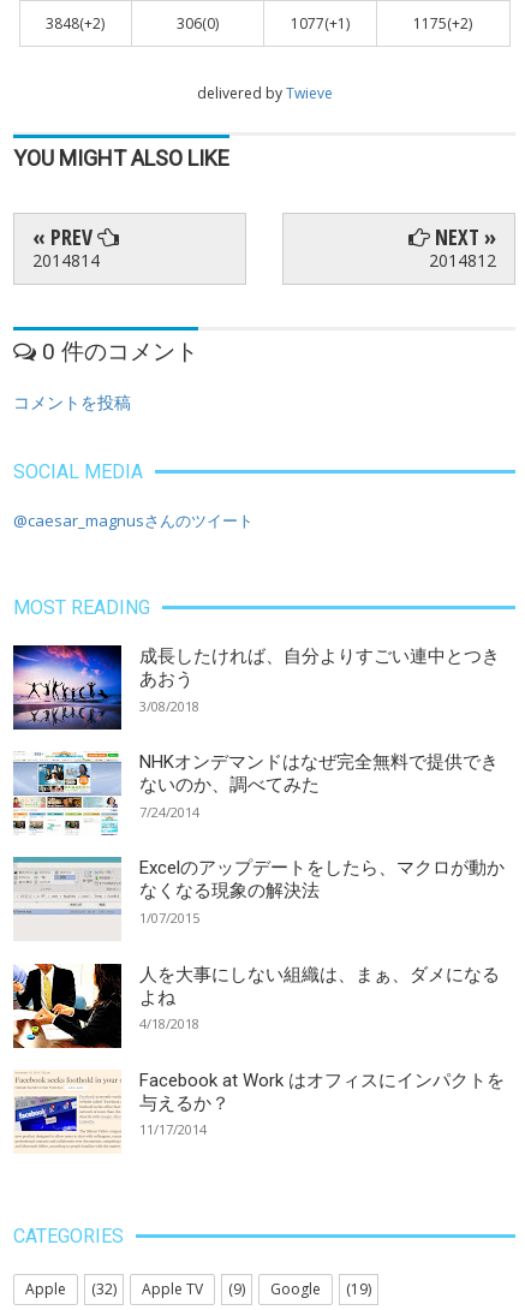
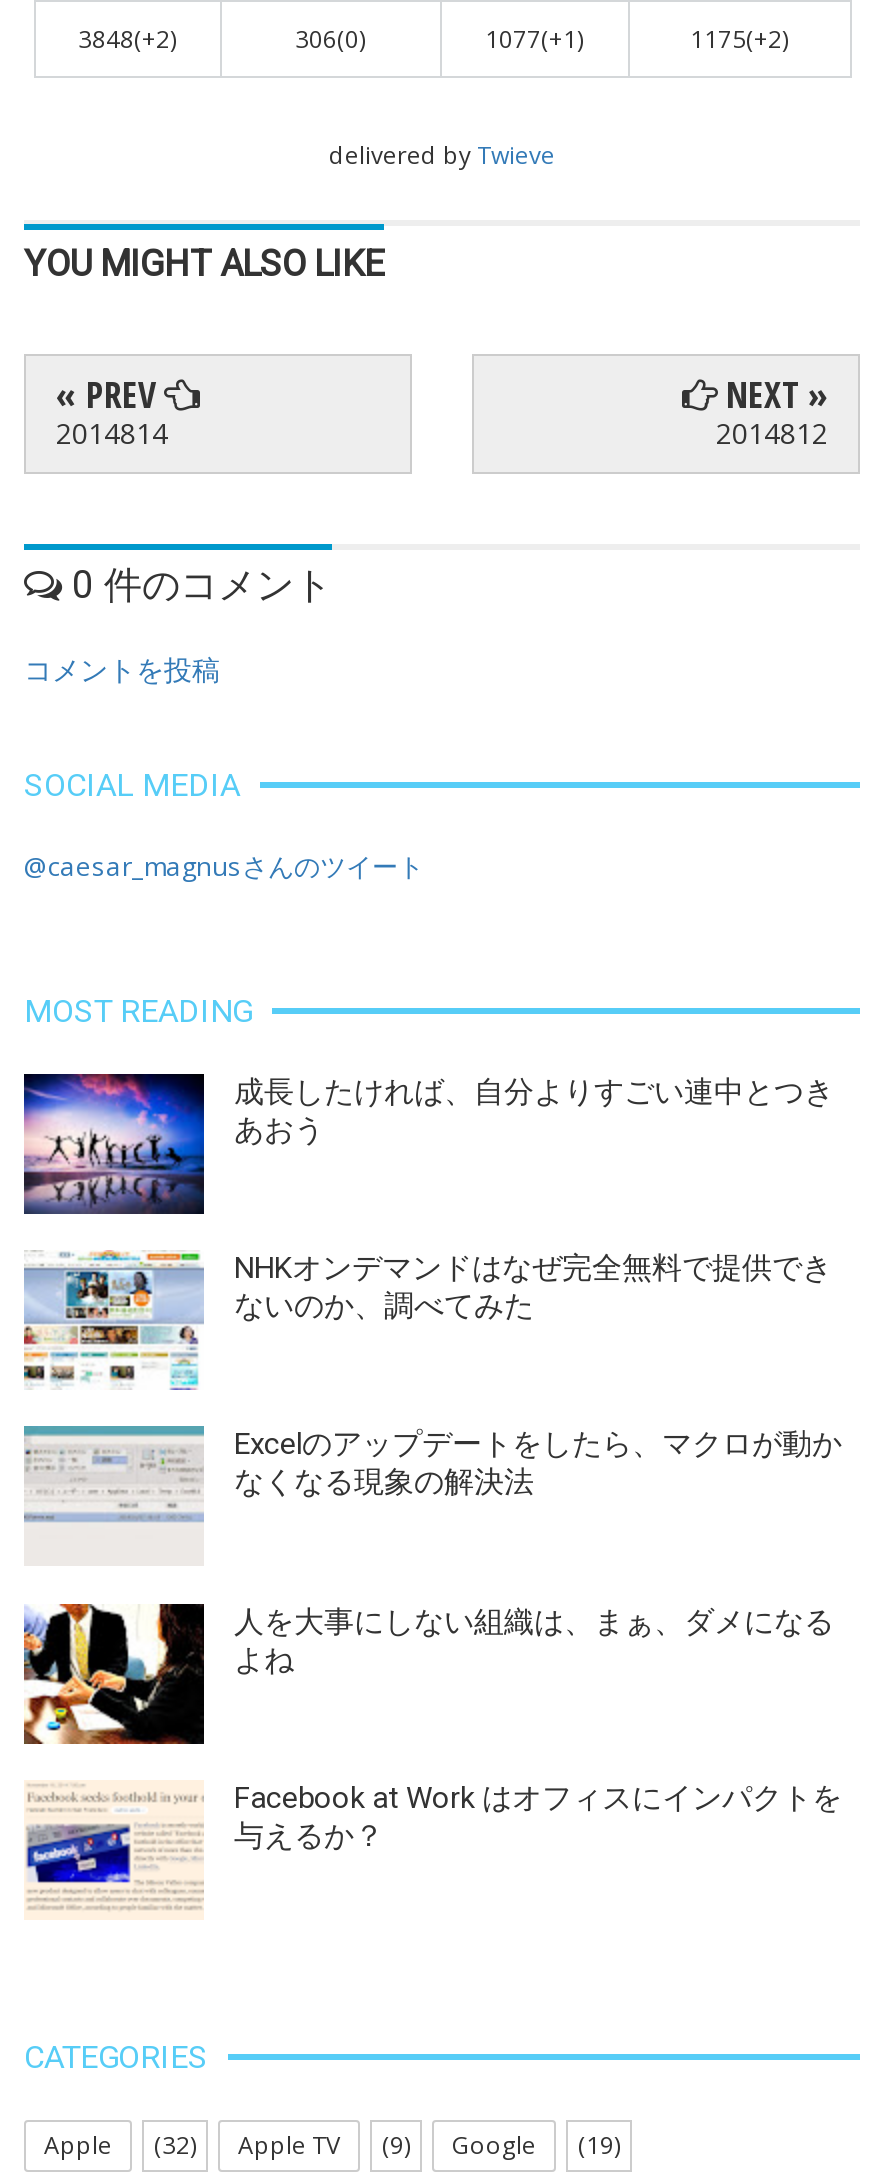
- 3/08/2018

- 7/24/2014

- 1/07/2015

- 4/18/2018

- 11/17/2014
